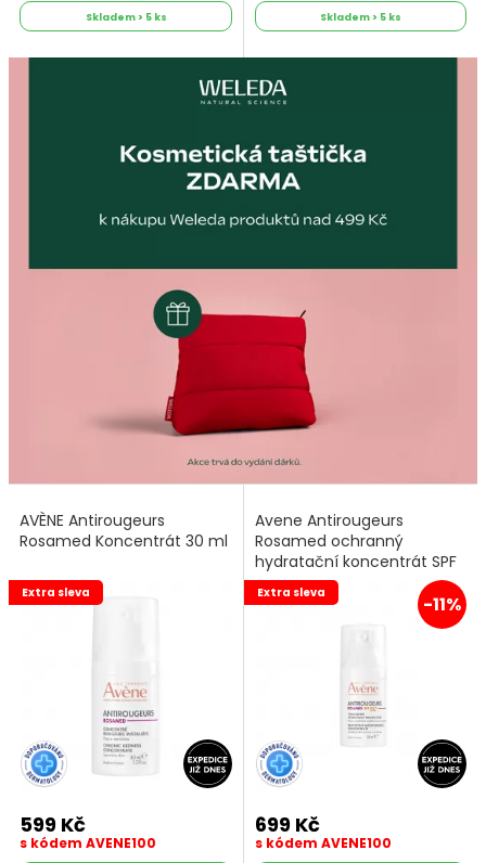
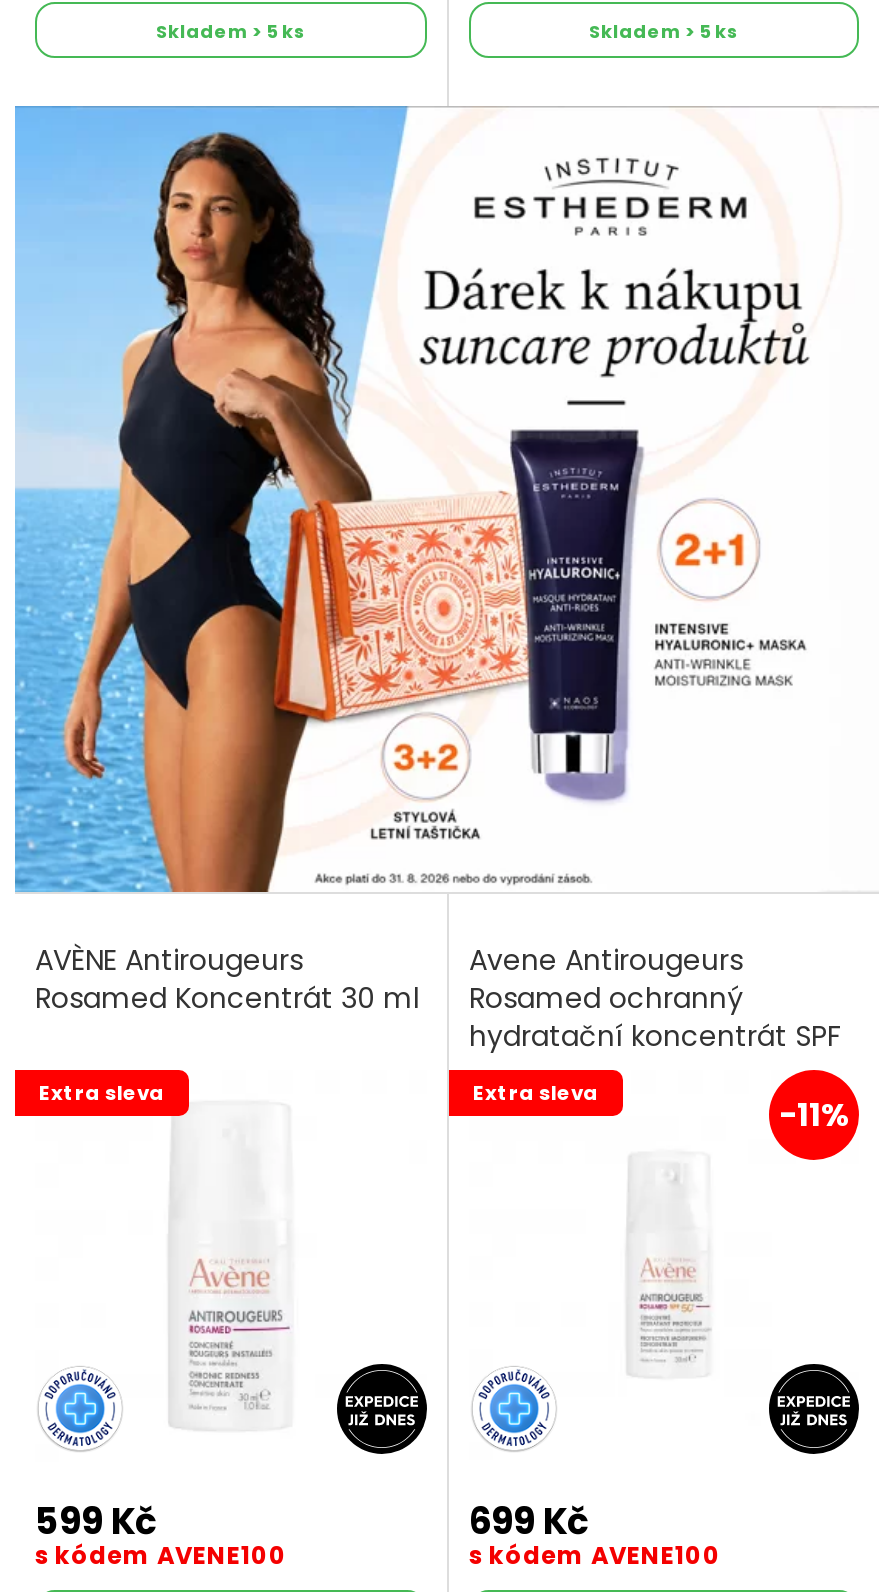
- [image]
+ [image]
